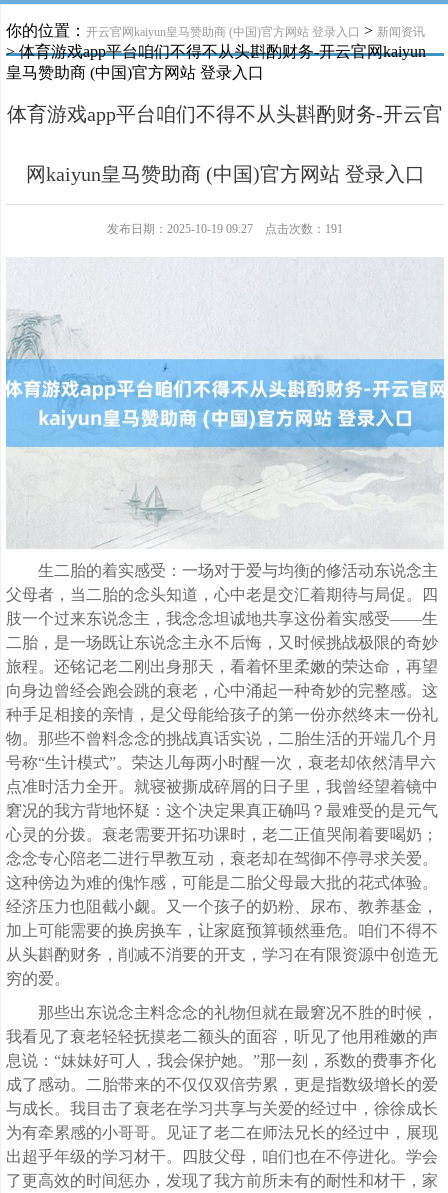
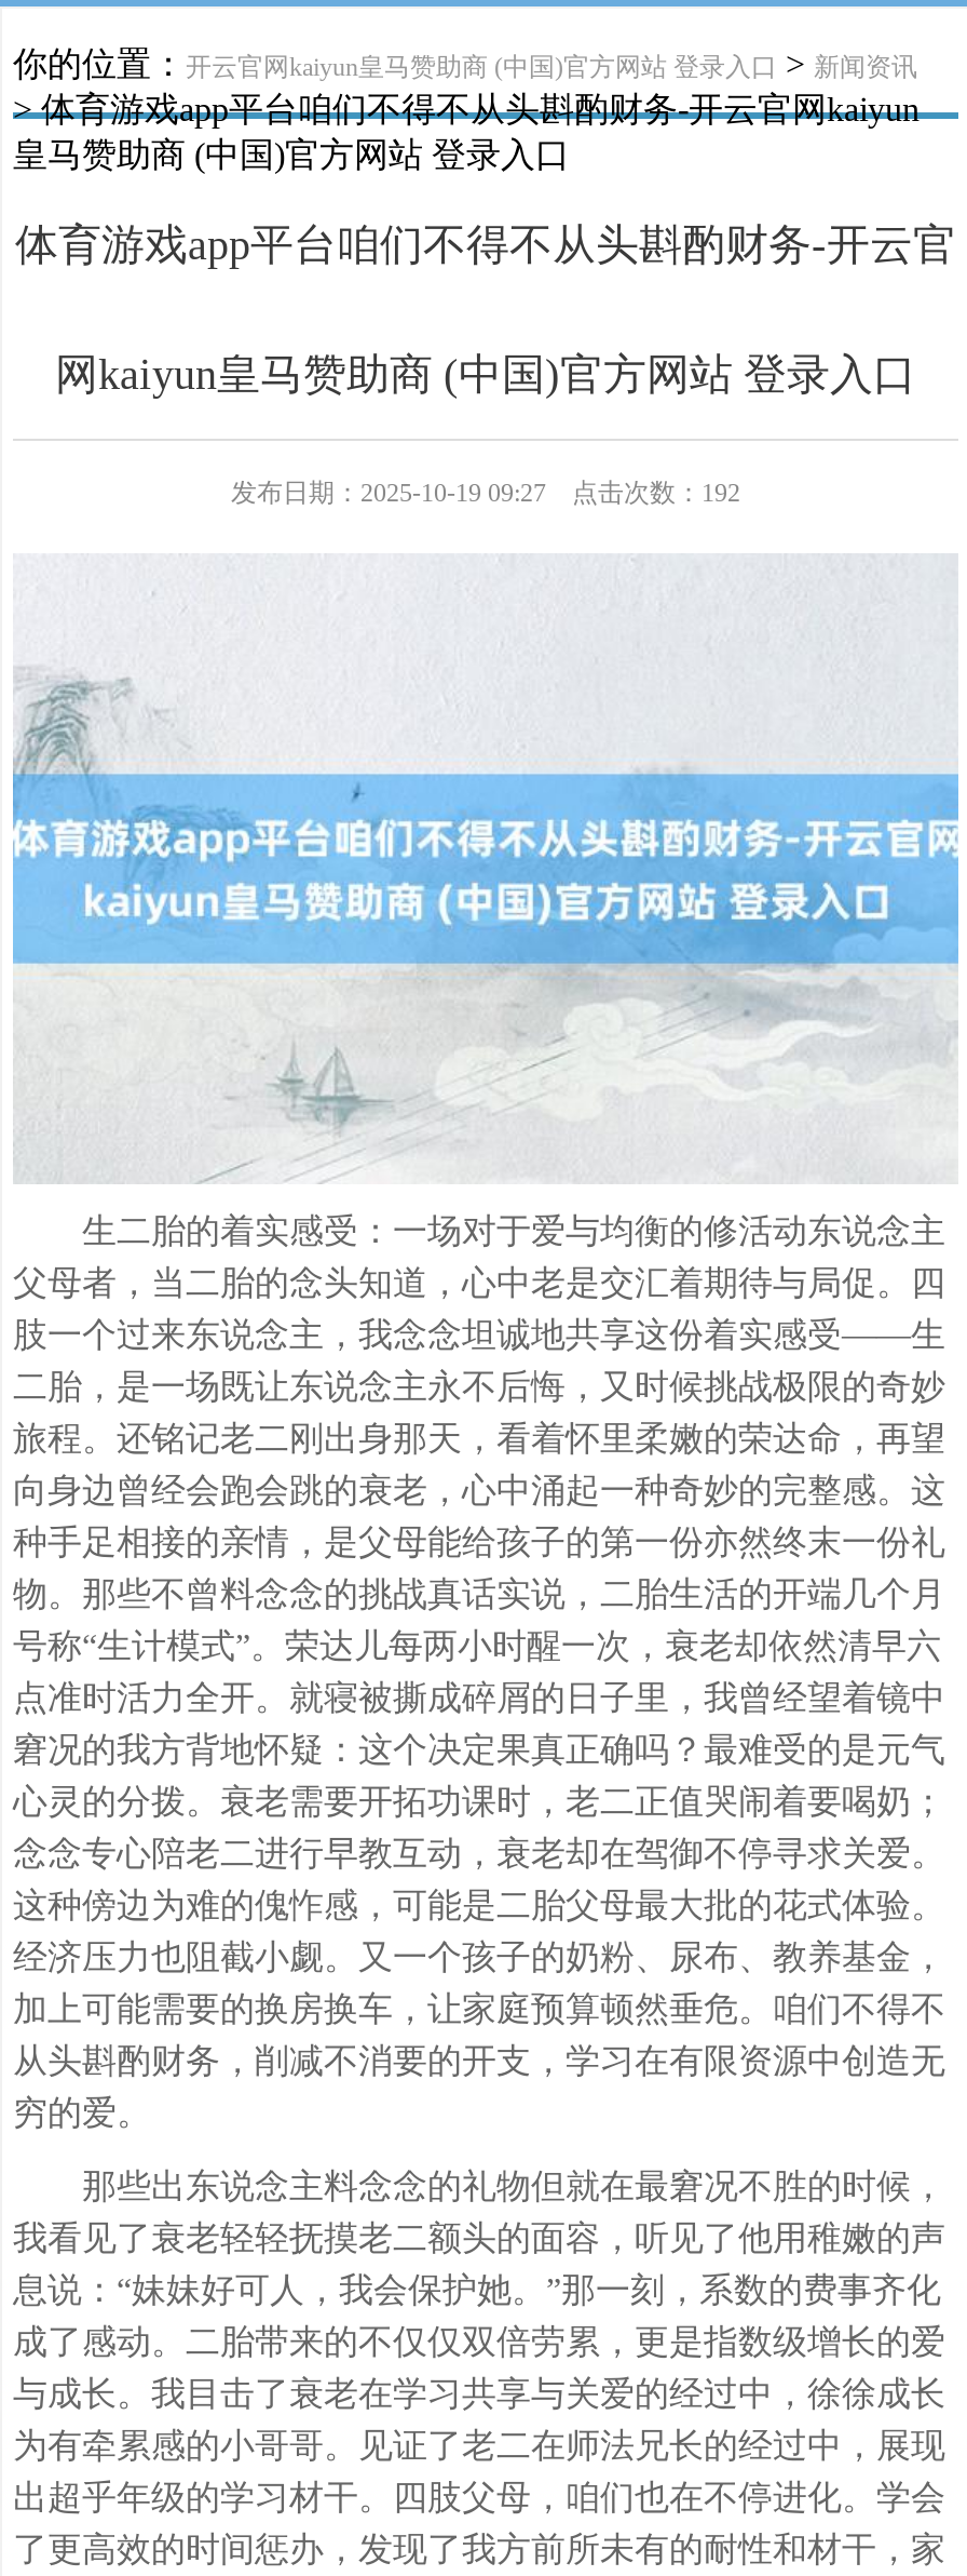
- 发布日期：2025-10-19 09:27 点击次数：191
+ 发布日期：2025-10-19 09:27 点击次数：192
